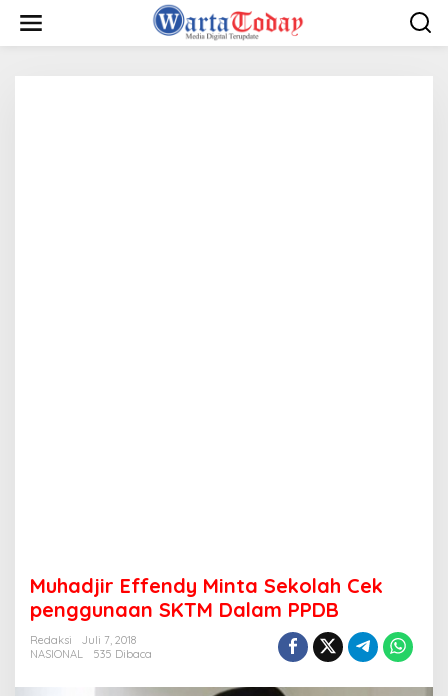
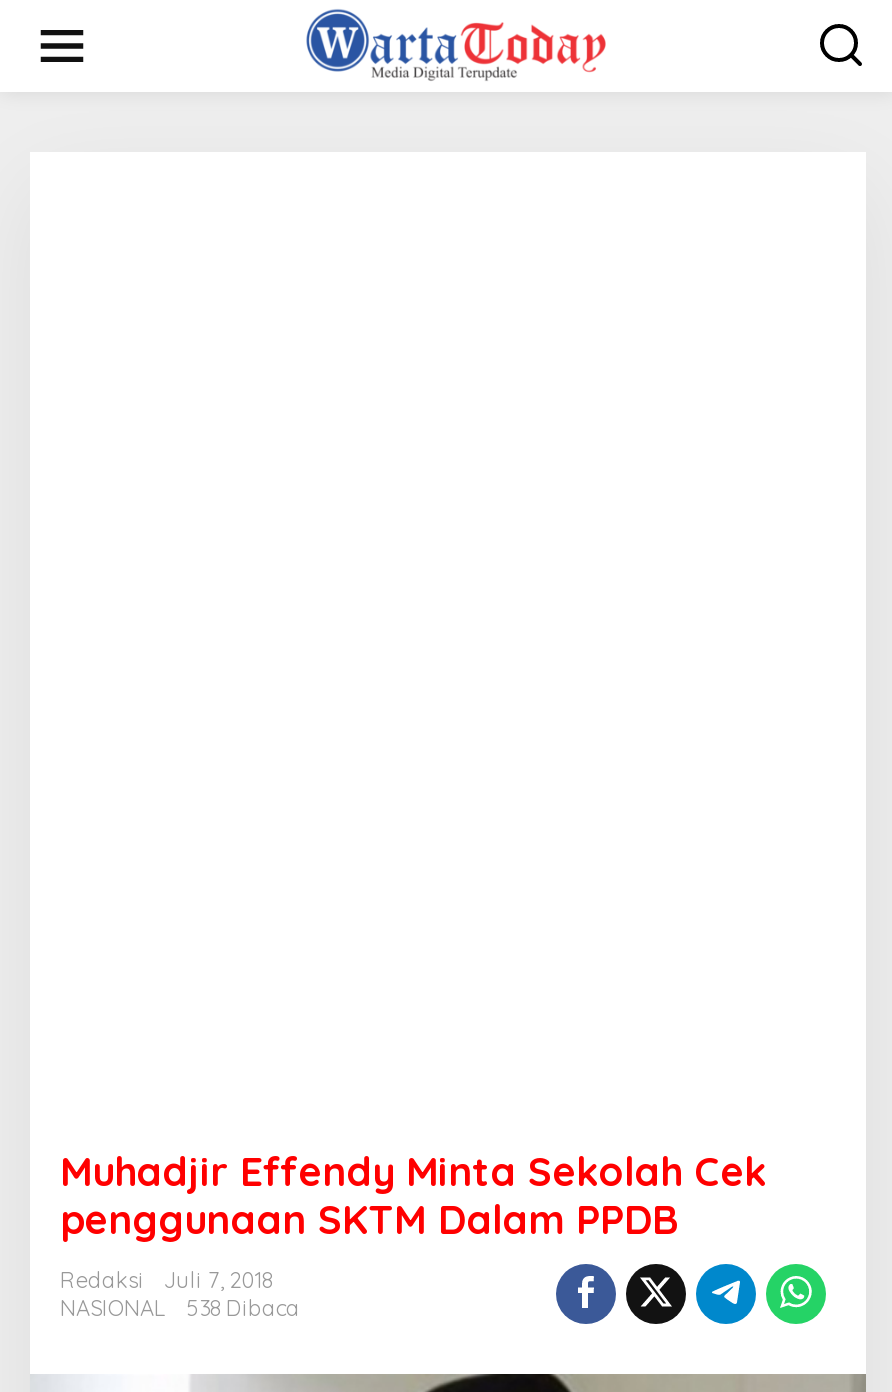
- NASIONAL 535 Dibaca
+ NASIONAL 538 Dibaca
